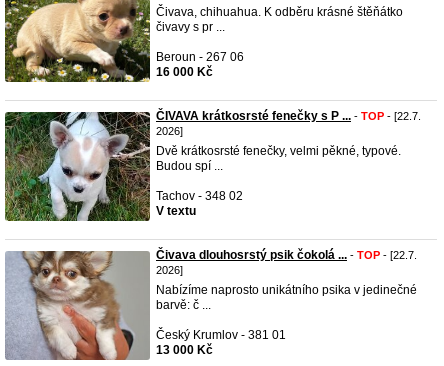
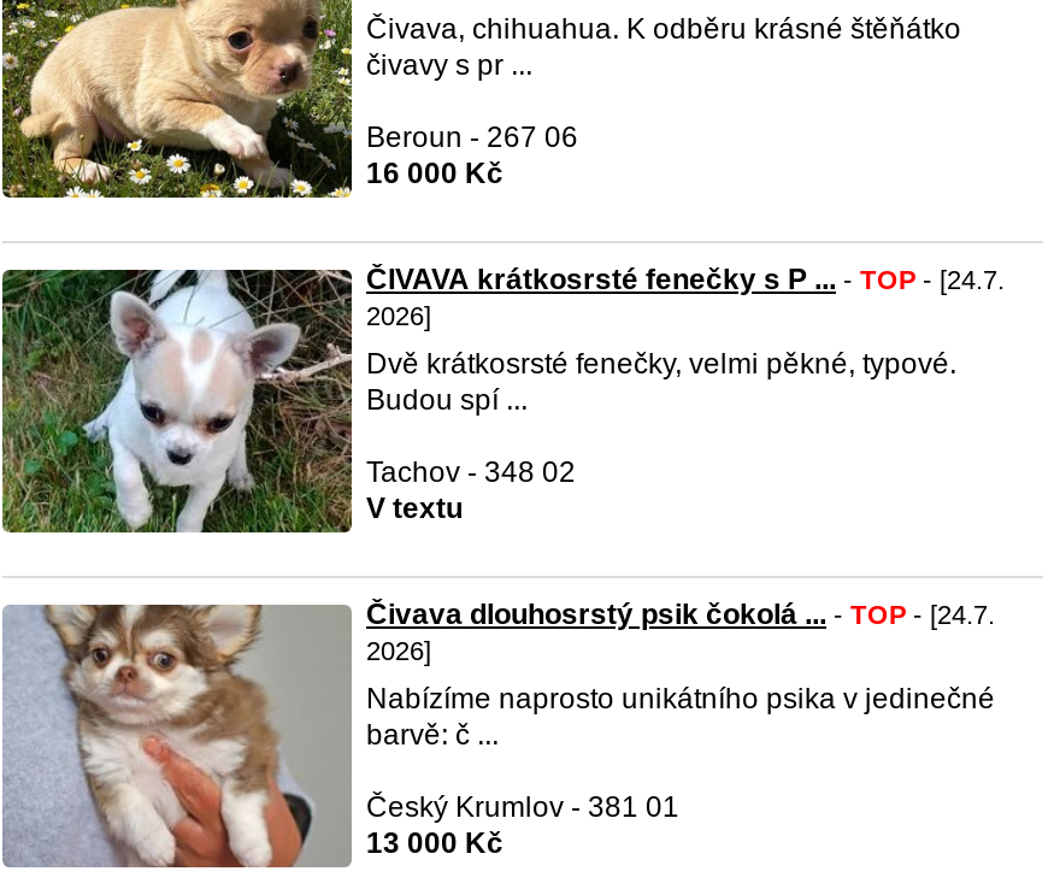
- ČIVAVA krátkosrsté fenečky s P ... - TOP - [22.7.
+ ČIVAVA krátkosrsté fenečky s P ... - TOP - [24.7.

- Čivava dlouhosrstý psik čokolá ... - TOP - [22.7.
+ Čivava dlouhosrstý psik čokolá ... - TOP - [24.7.
